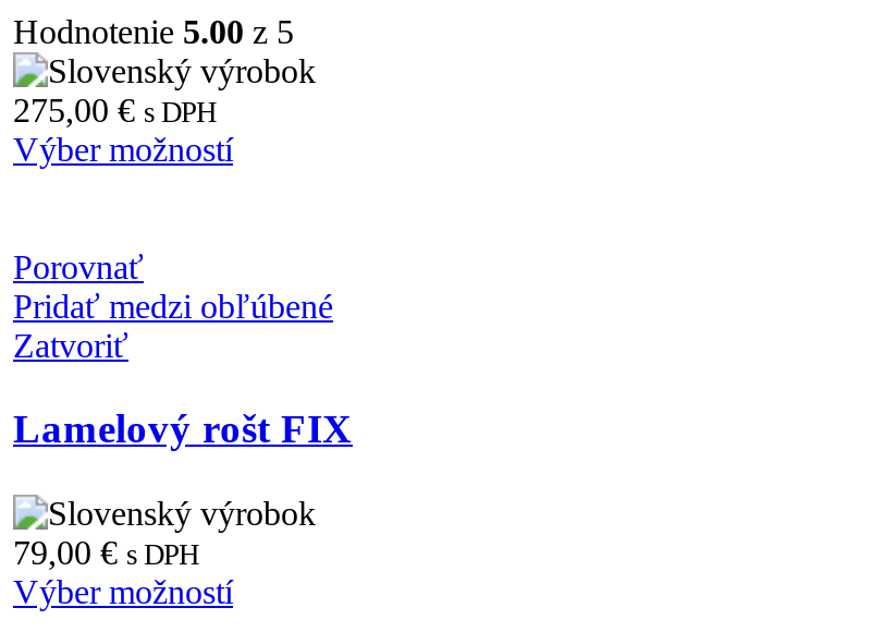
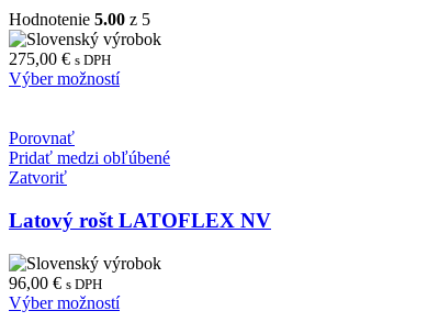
- Lamelový rošt FIX
+ Latový rošt LATOFLEX NV

- 79,00 € s DPH
+ 96,00 € s DPH
